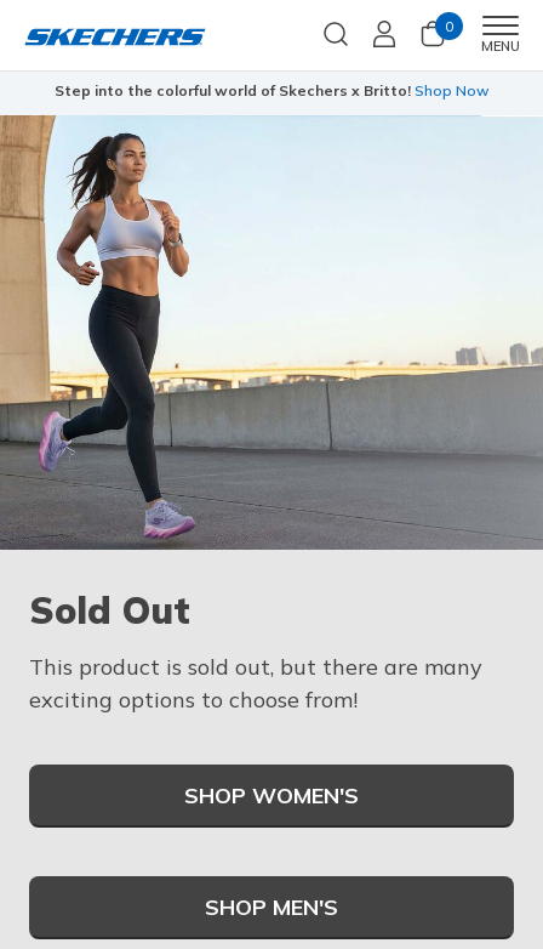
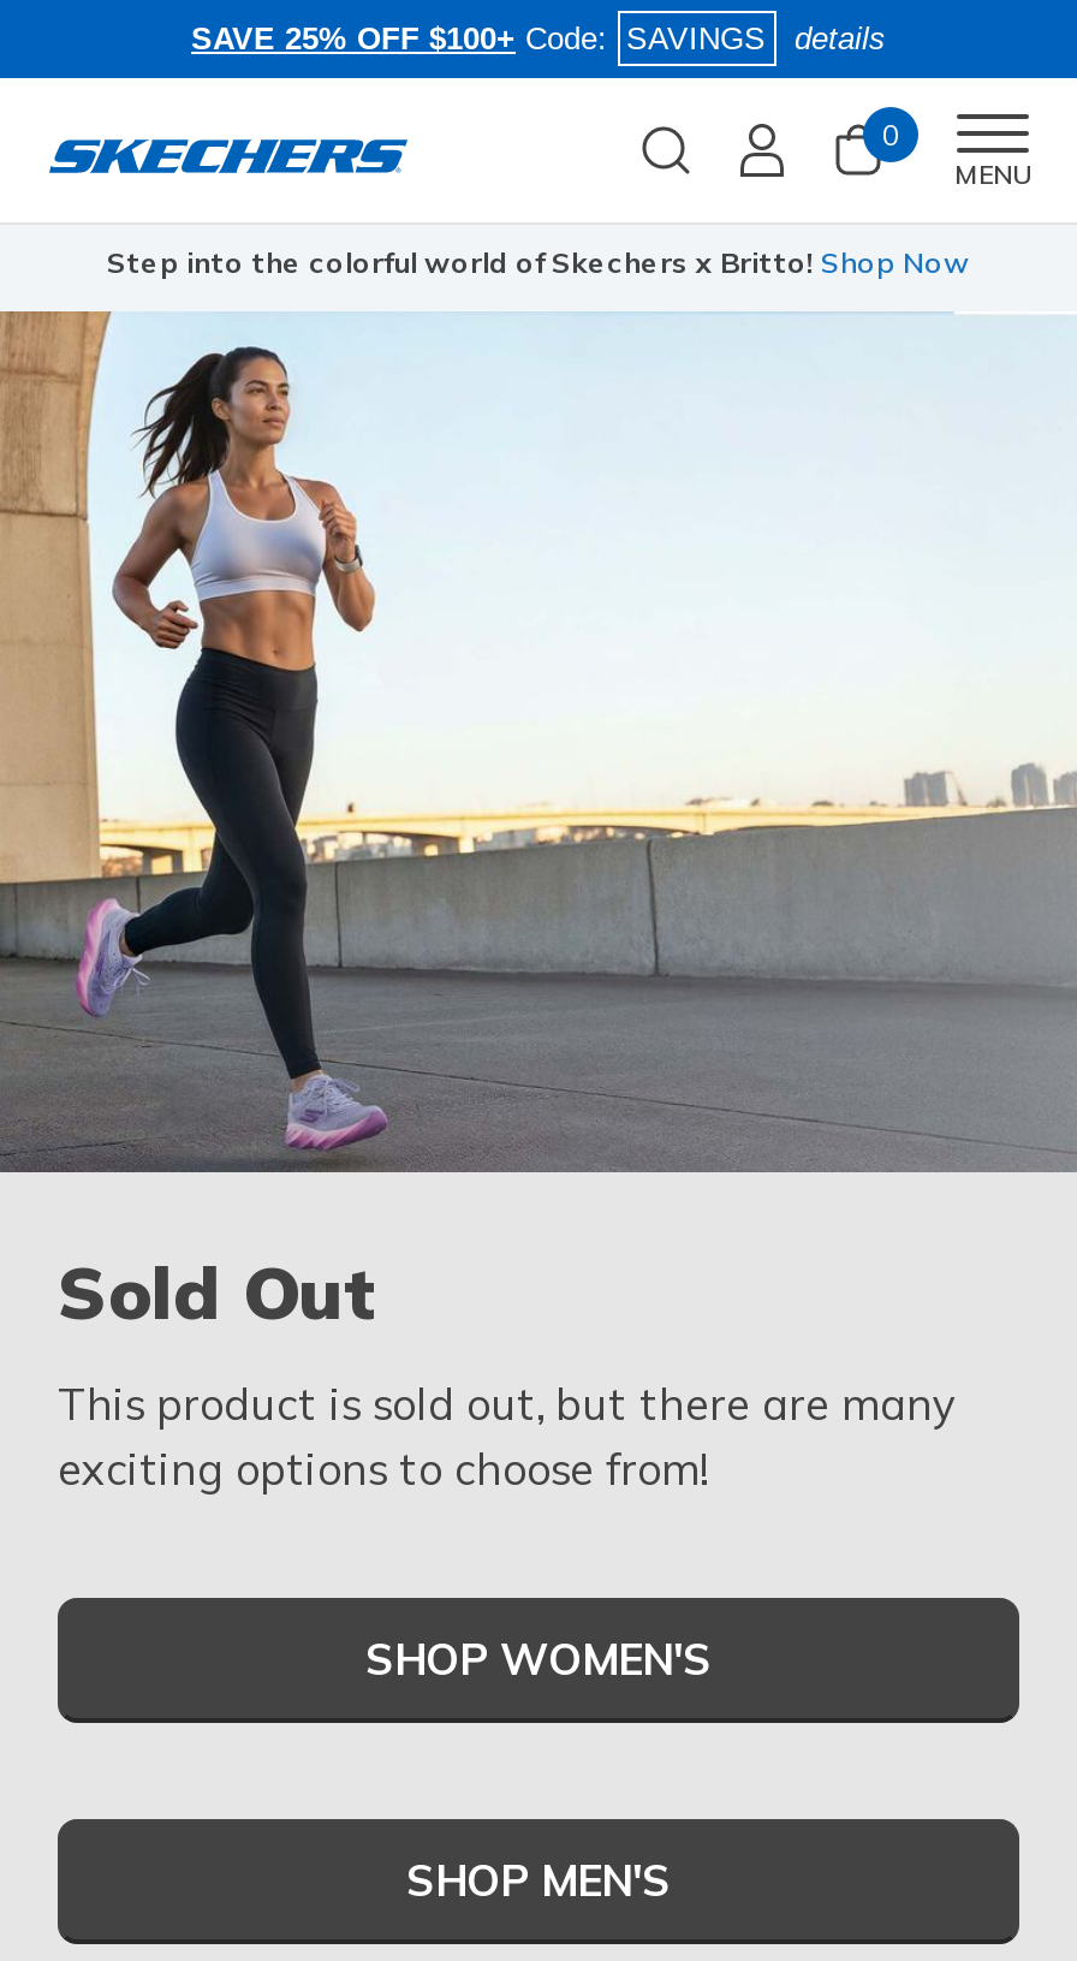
+ SAVE 25% OFF $100+ Code: SAVINGS
+ details
